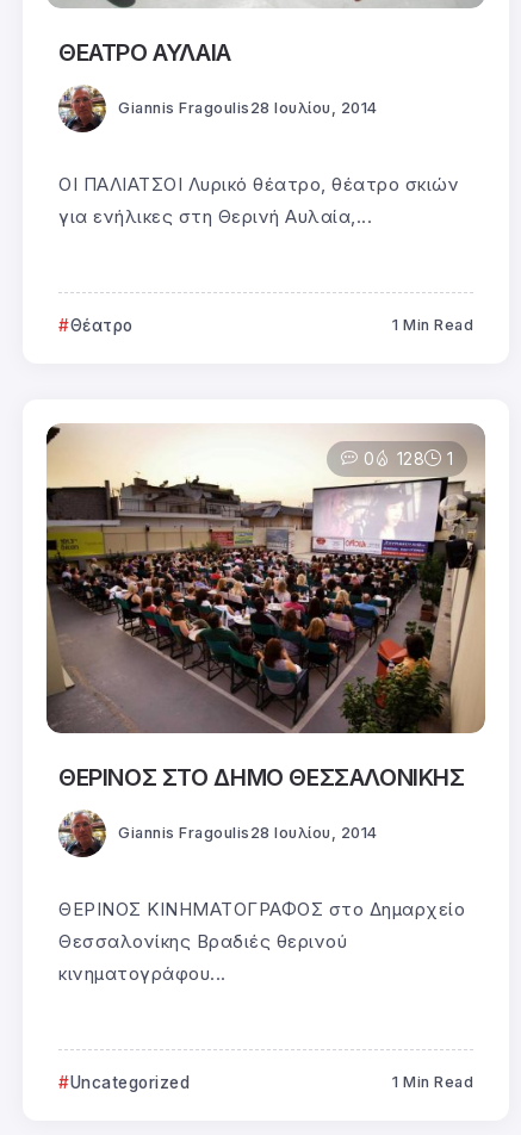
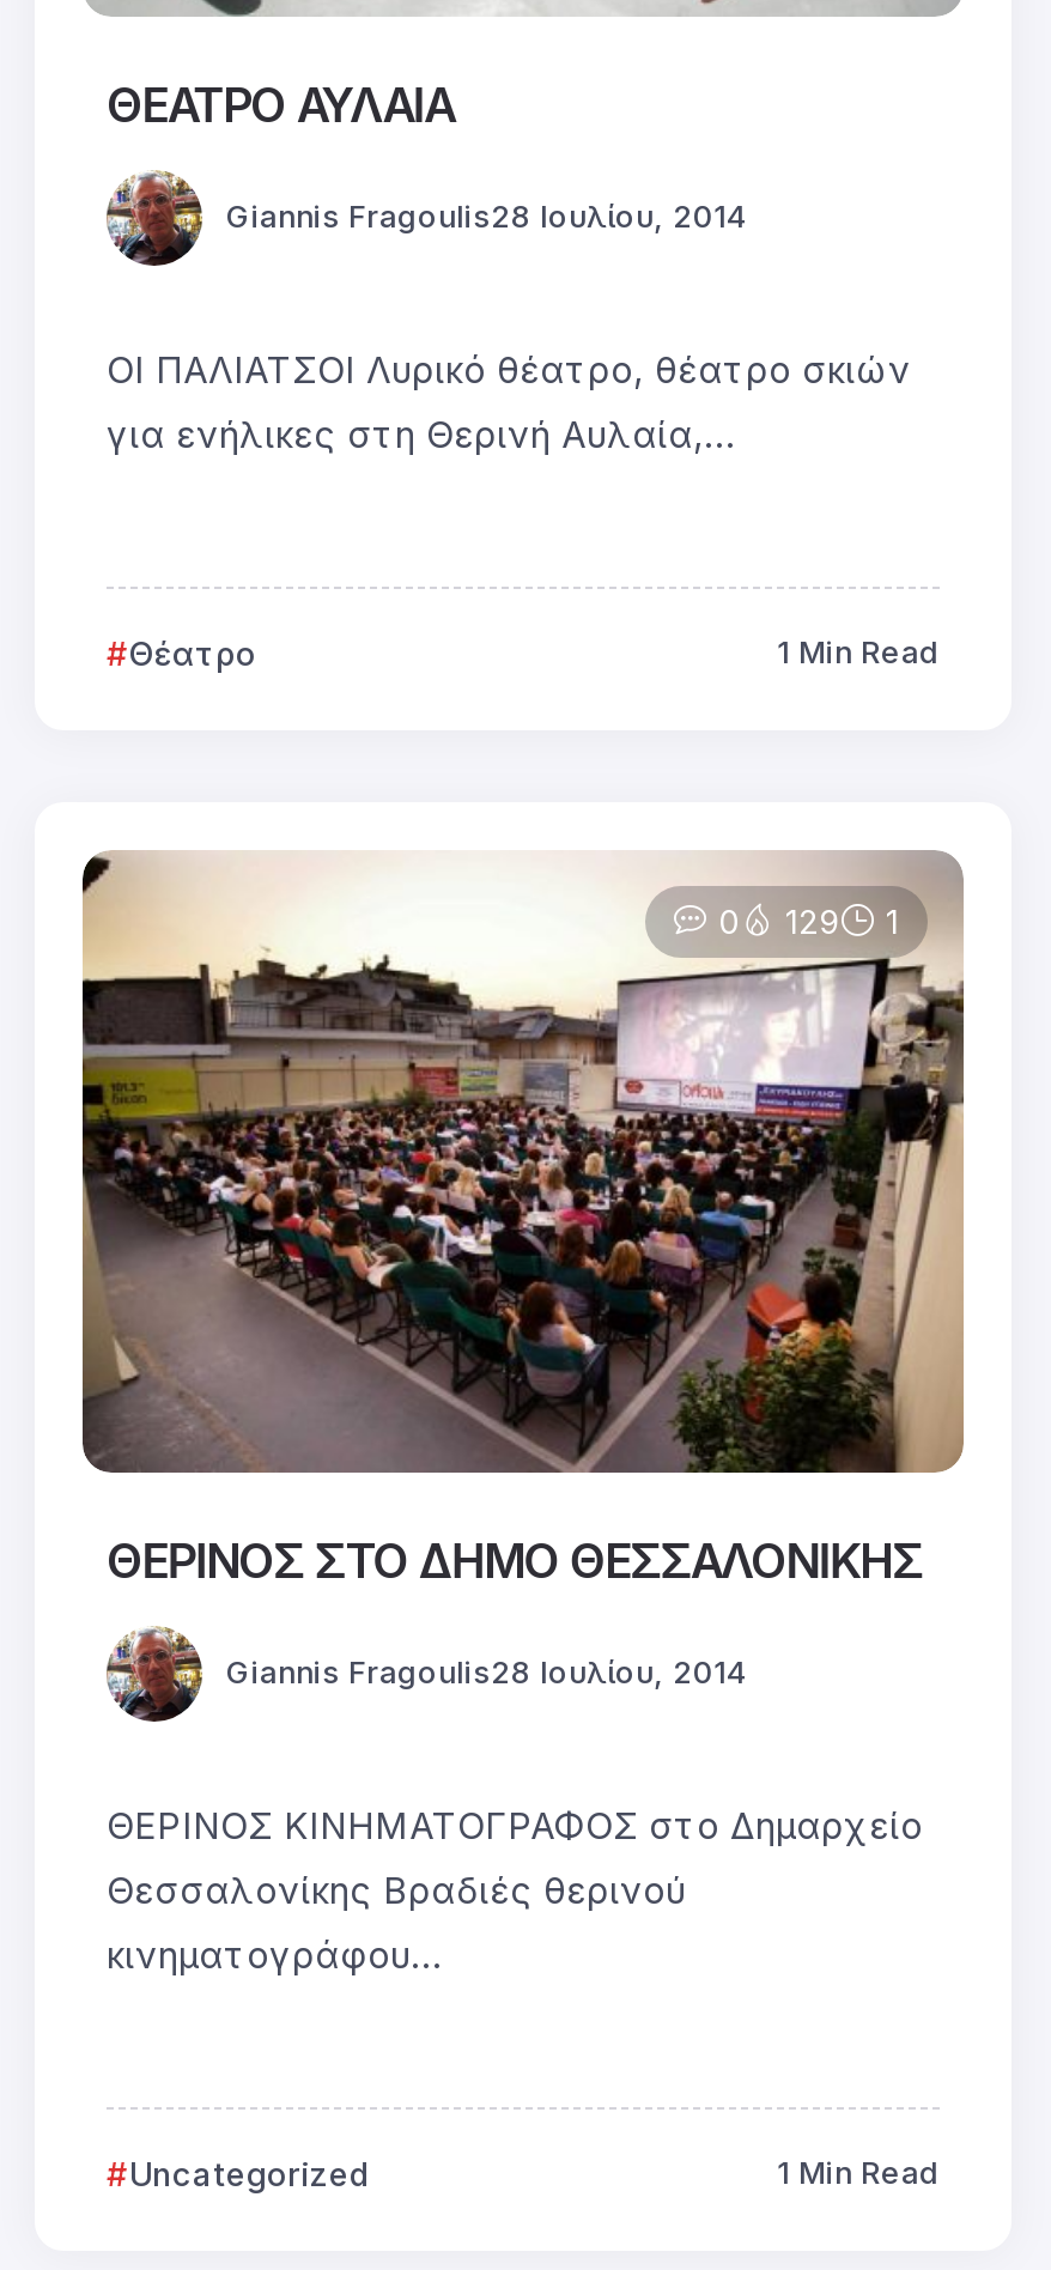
- 0 128 1
+ 0 129 1
